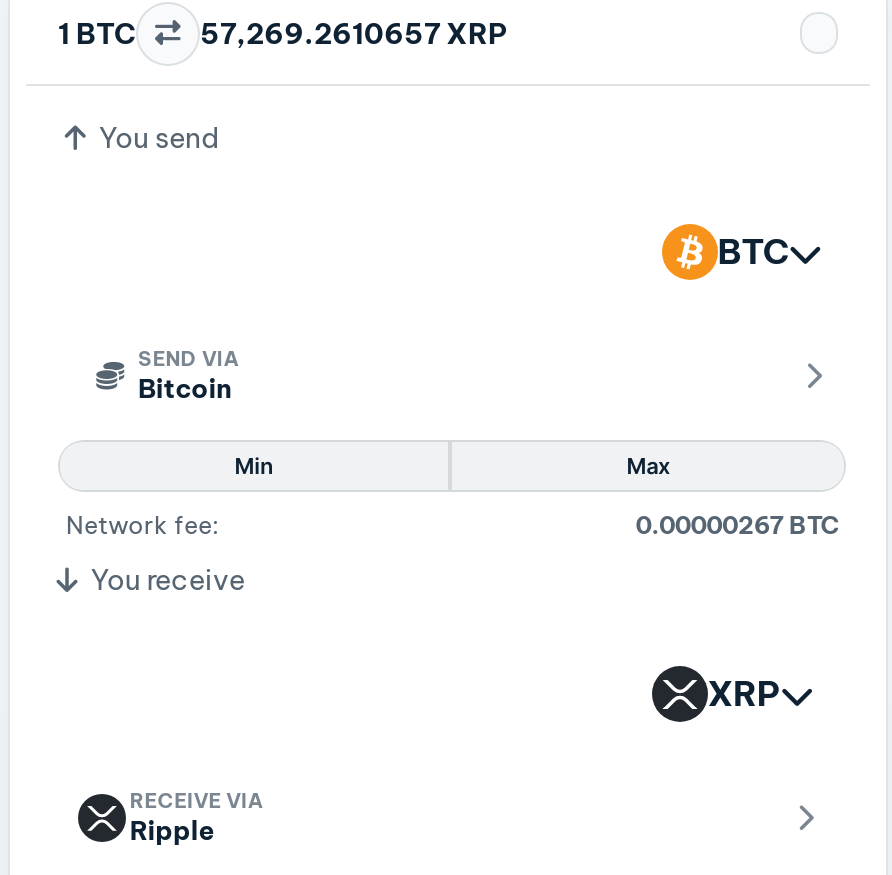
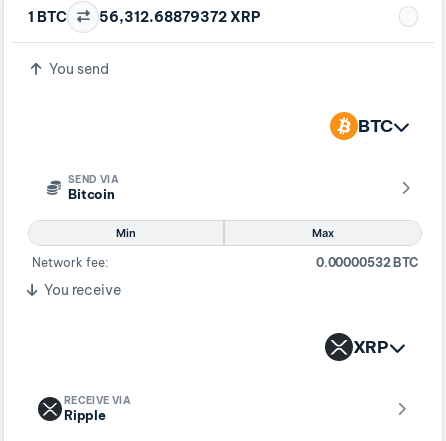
- 1 BTC 57,269.2610657 XRP
+ 1 BTC 56,312.68879372 XRP

- 0.00000267 BTC
+ 0.00000532 BTC
